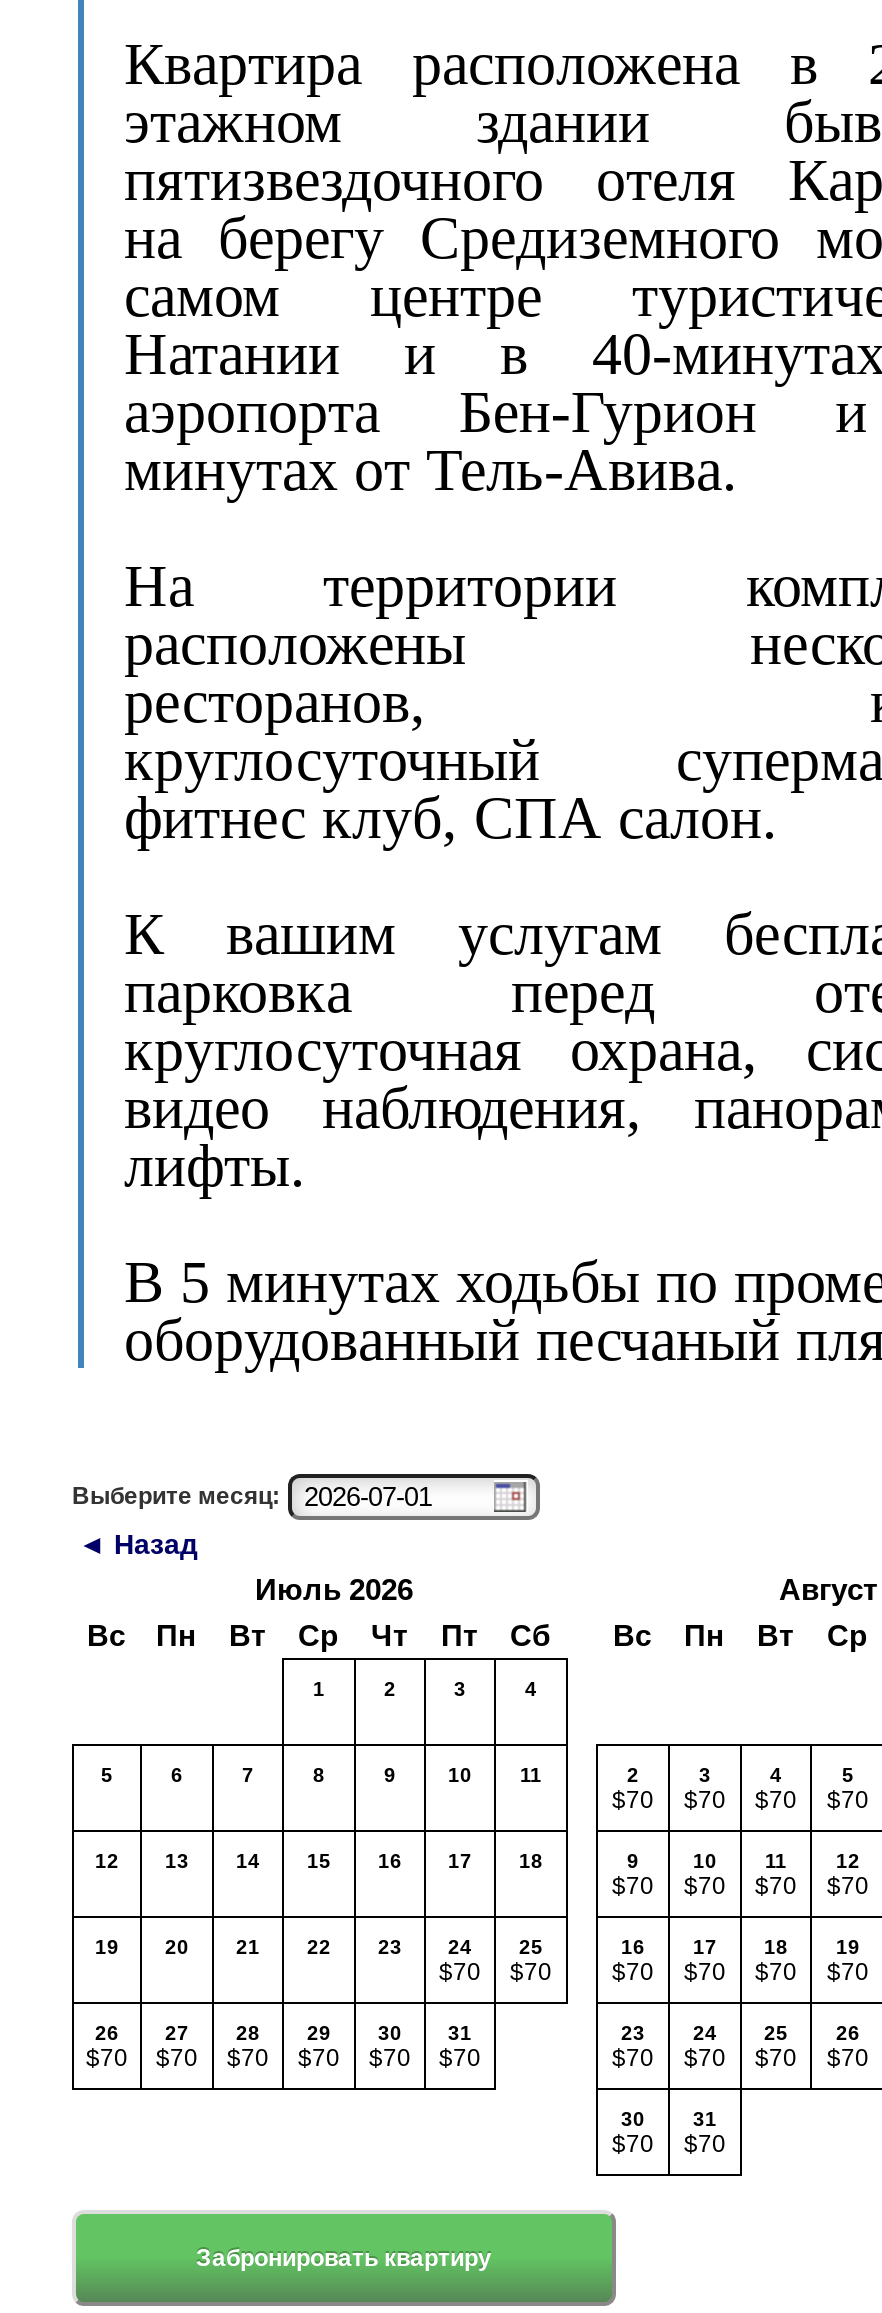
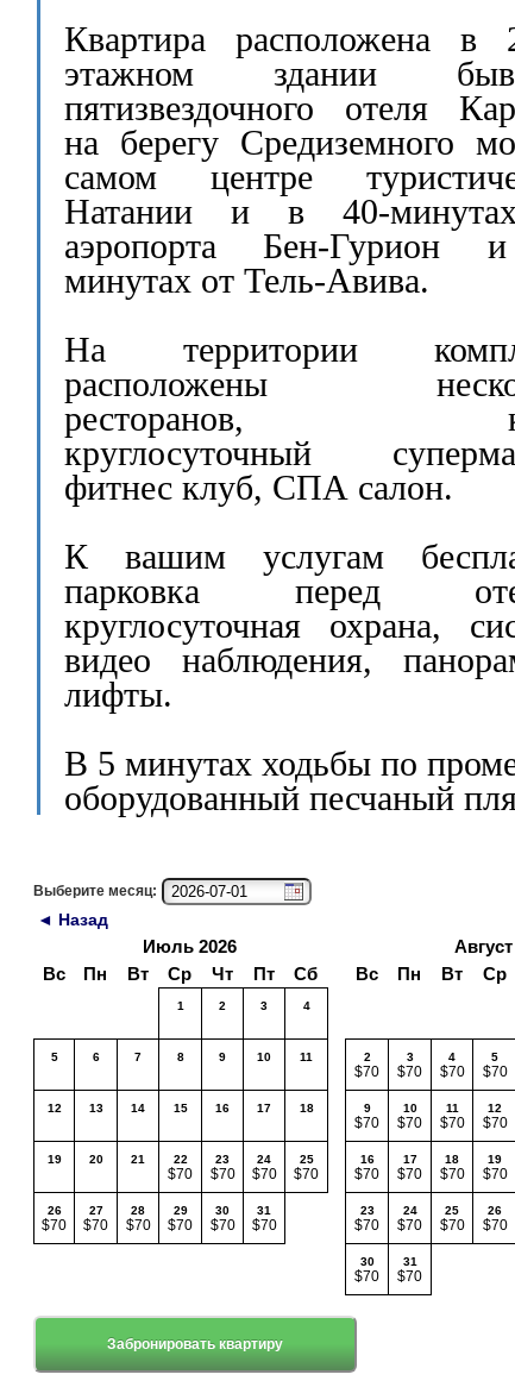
+ $70

+ $70
